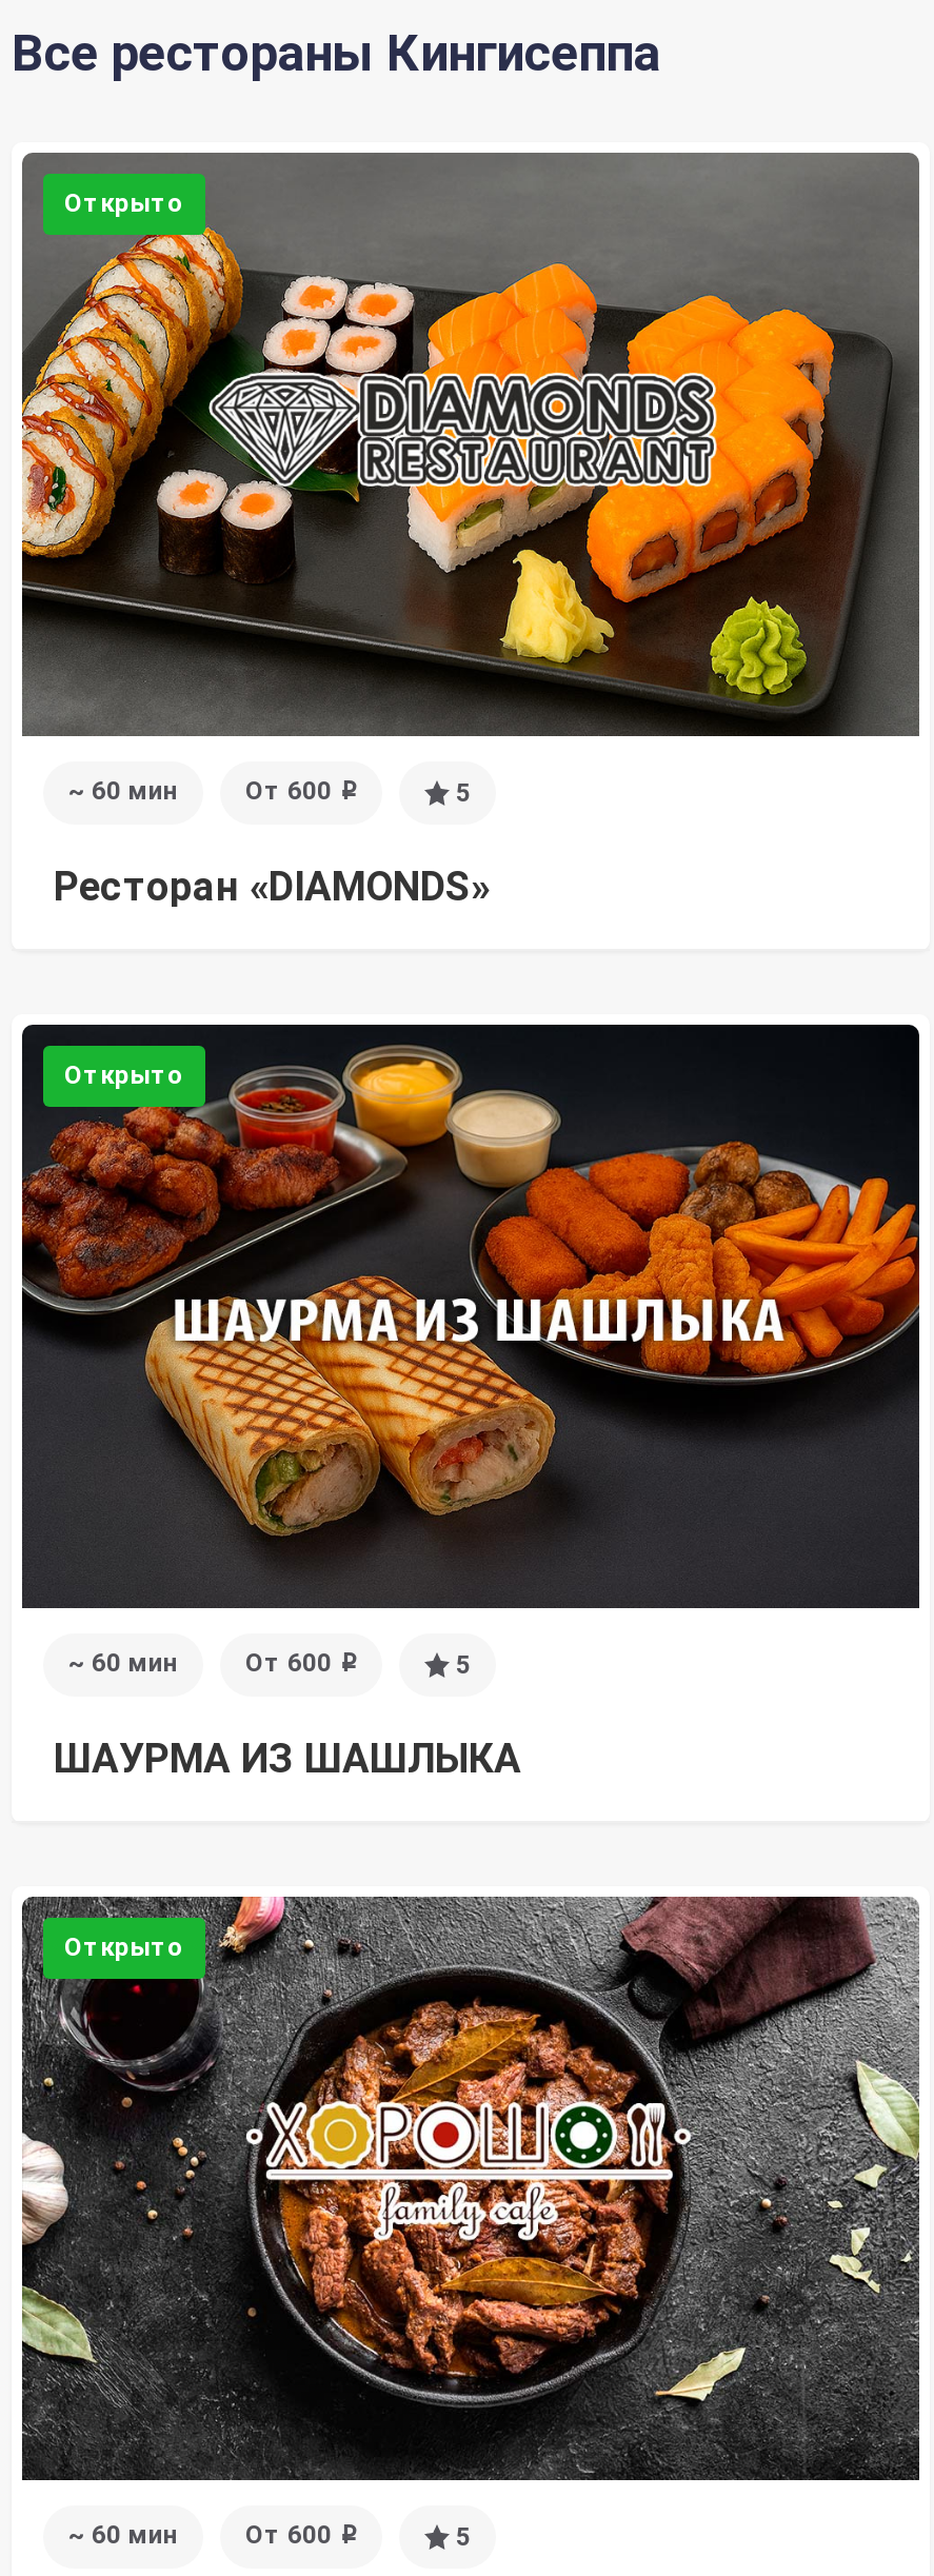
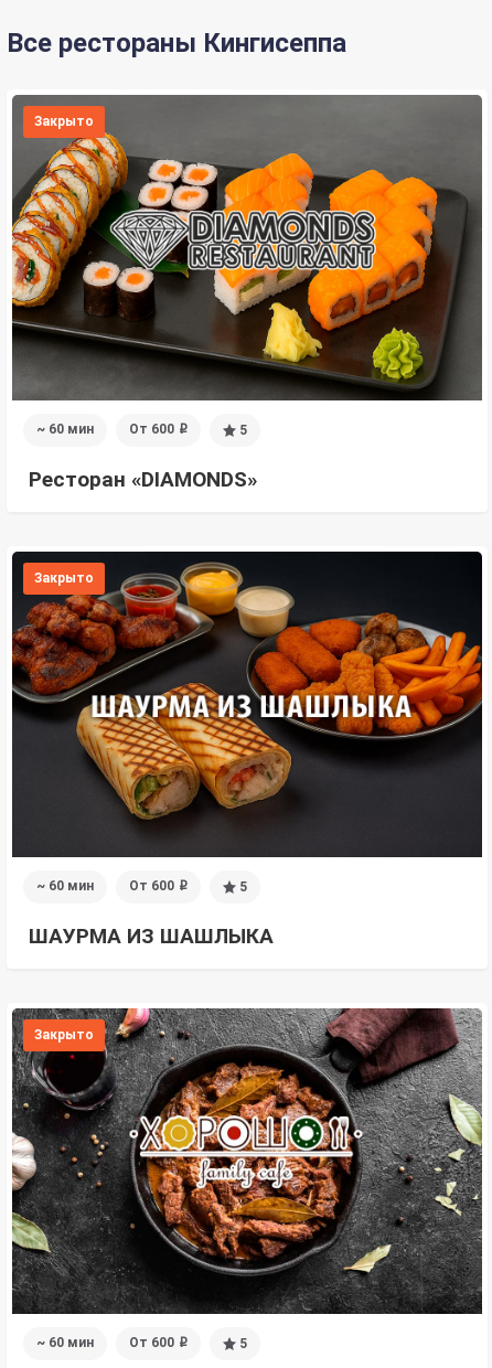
- Открыто
+ Закрыто

- Открыто
+ Закрыто

- Открыто
+ Закрыто
